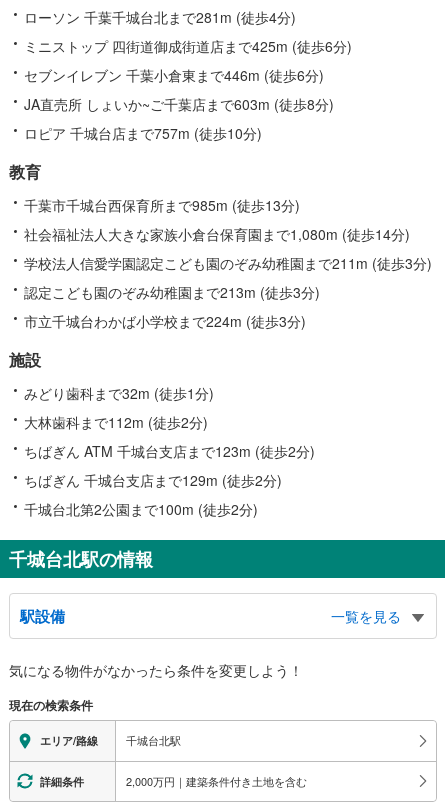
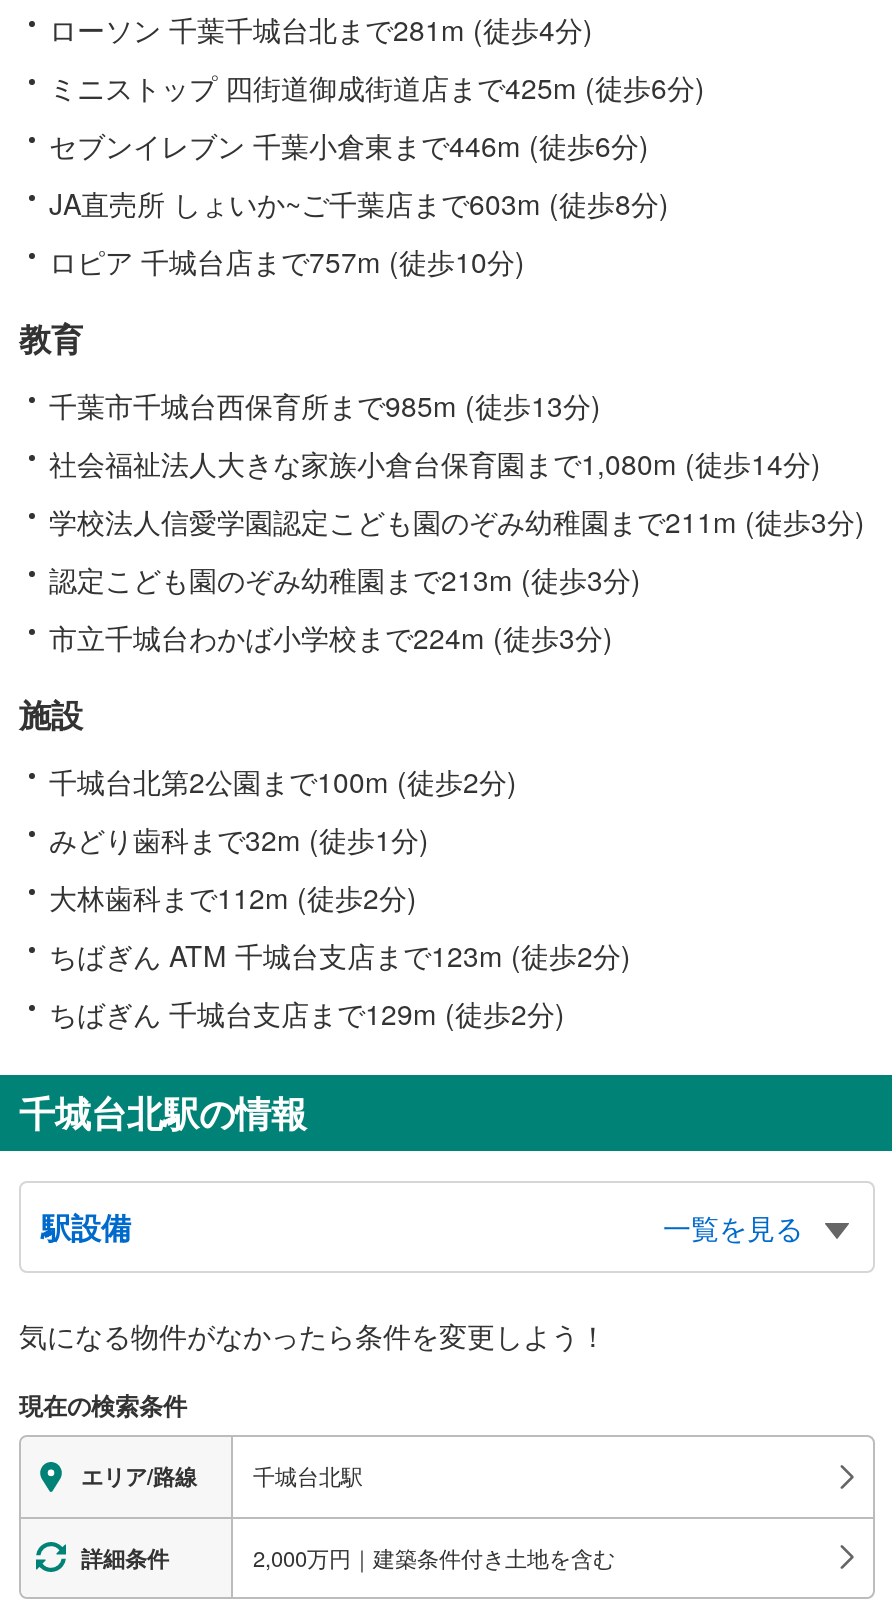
moved down: みどり歯科まで32m (徒歩1分) | 大林歯科まで112m (徒歩2分) | ちばぎん ATM 千城台支店まで123m (徒歩2分) | ちばぎん 千城台支店まで129m (徒歩2分)

moved up: 千城台北第2公園まで100m (徒歩2分)
